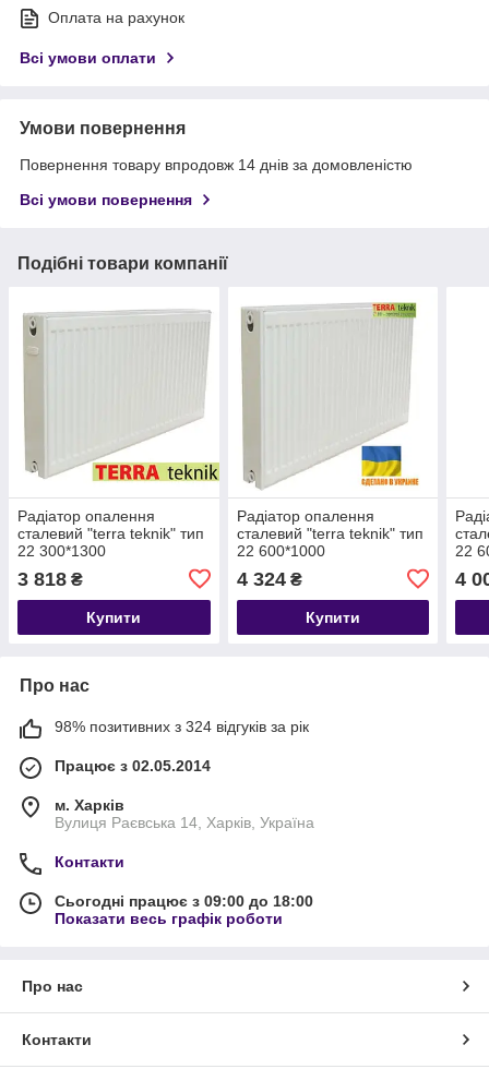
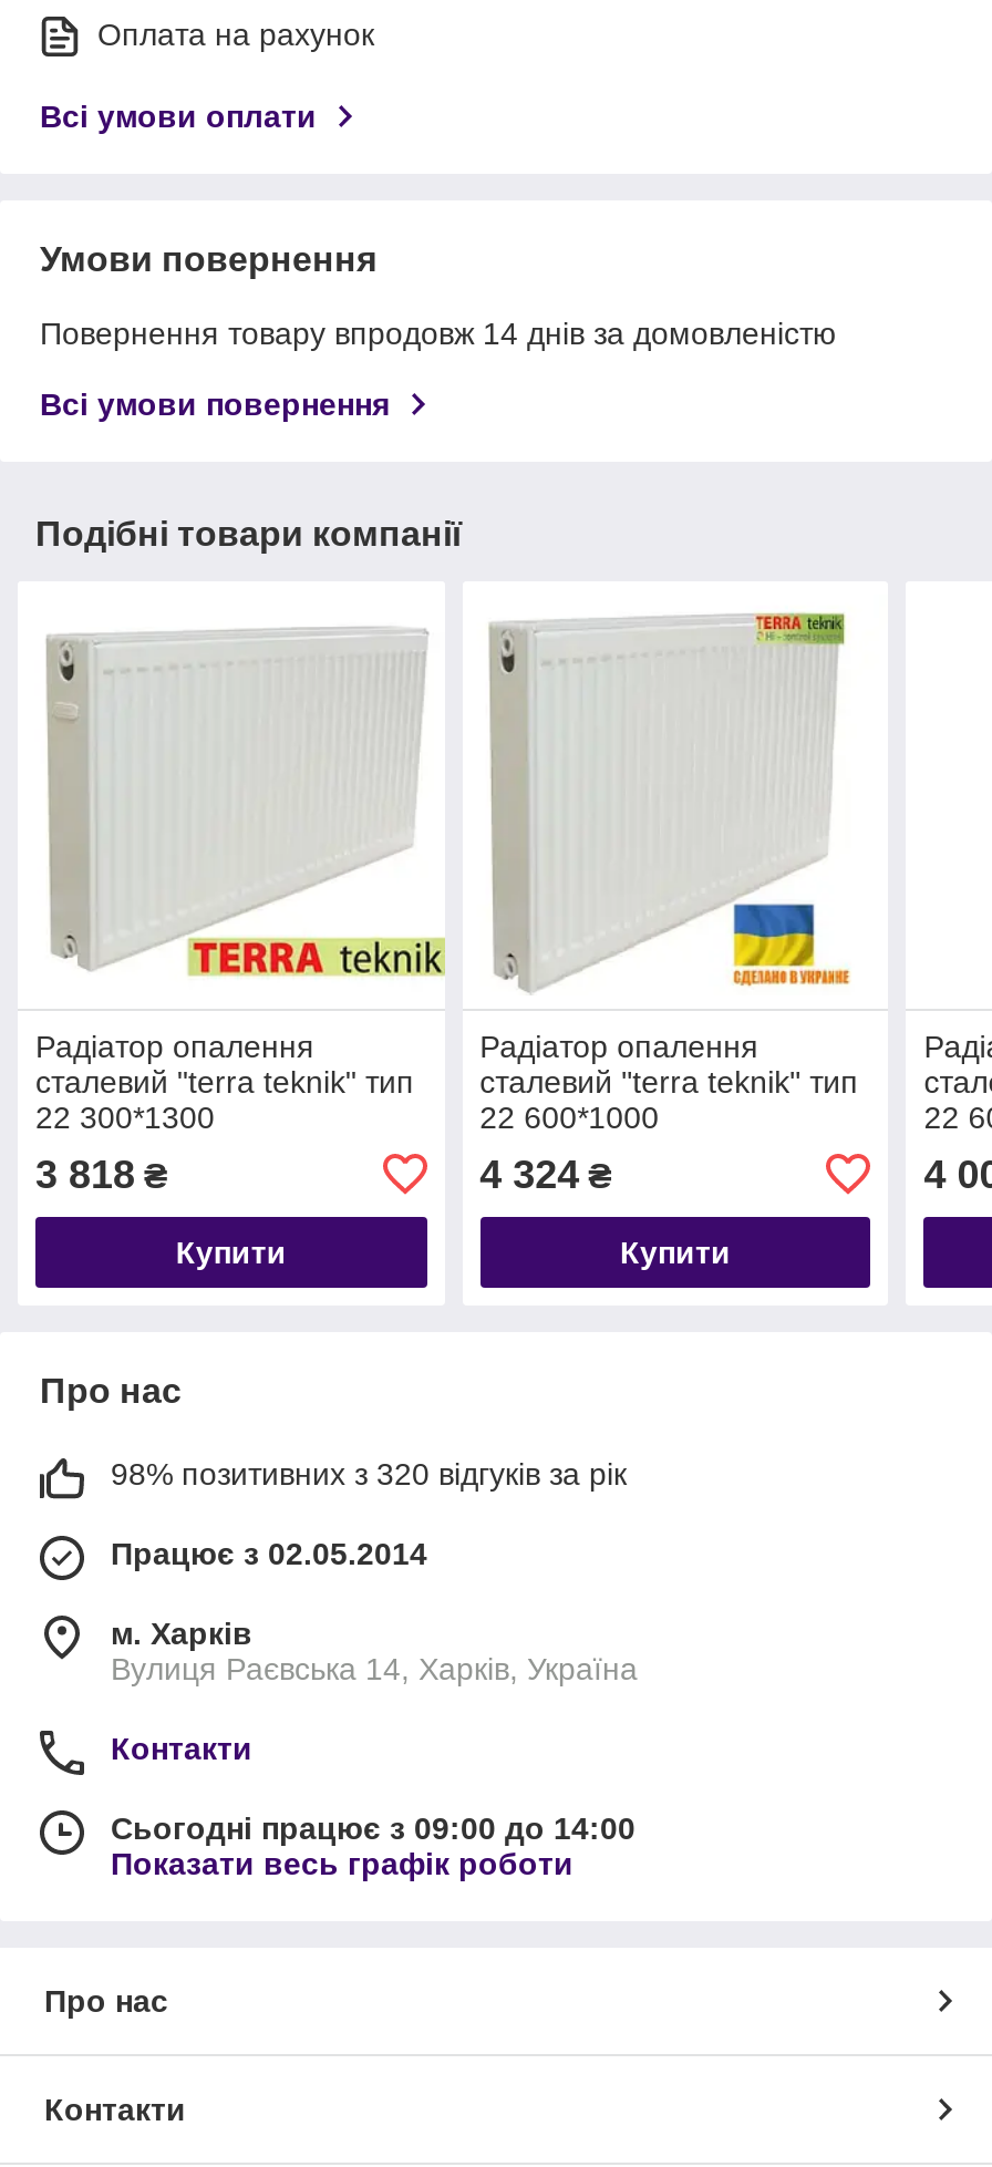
- 98% позитивних з 324 відгуків за рік
+ 98% позитивних з 320 відгуків за рік

- Сьогодні працює з 09:00 до 18:00
+ Сьогодні працює з 09:00 до 14:00
